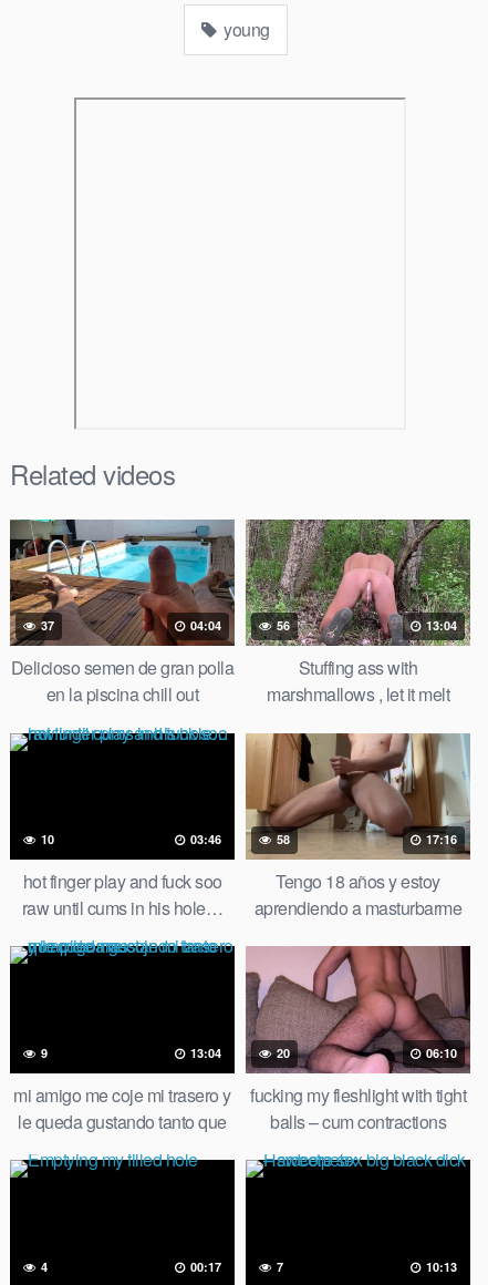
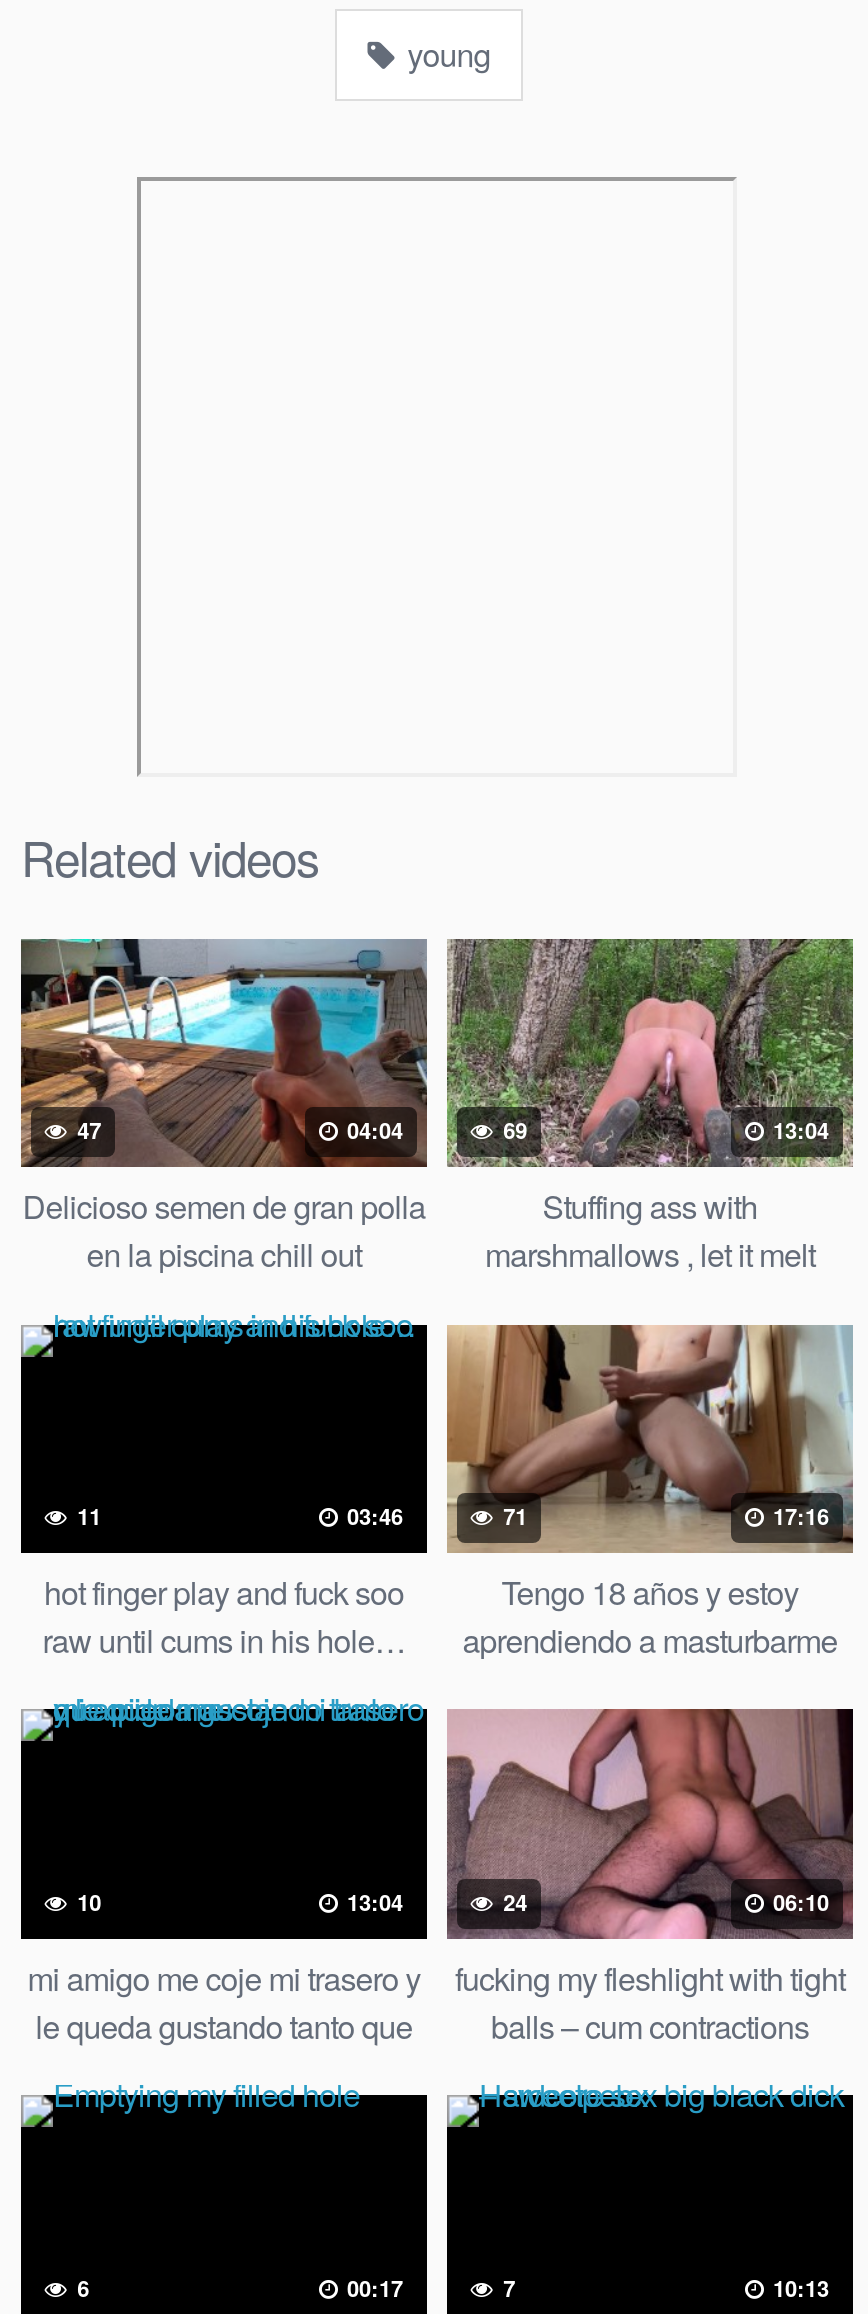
- 37
+ 47

- 56
+ 69

- 10
+ 11

- 58
+ 71

- 9
+ 10

- 20
+ 24

- 4
+ 6
